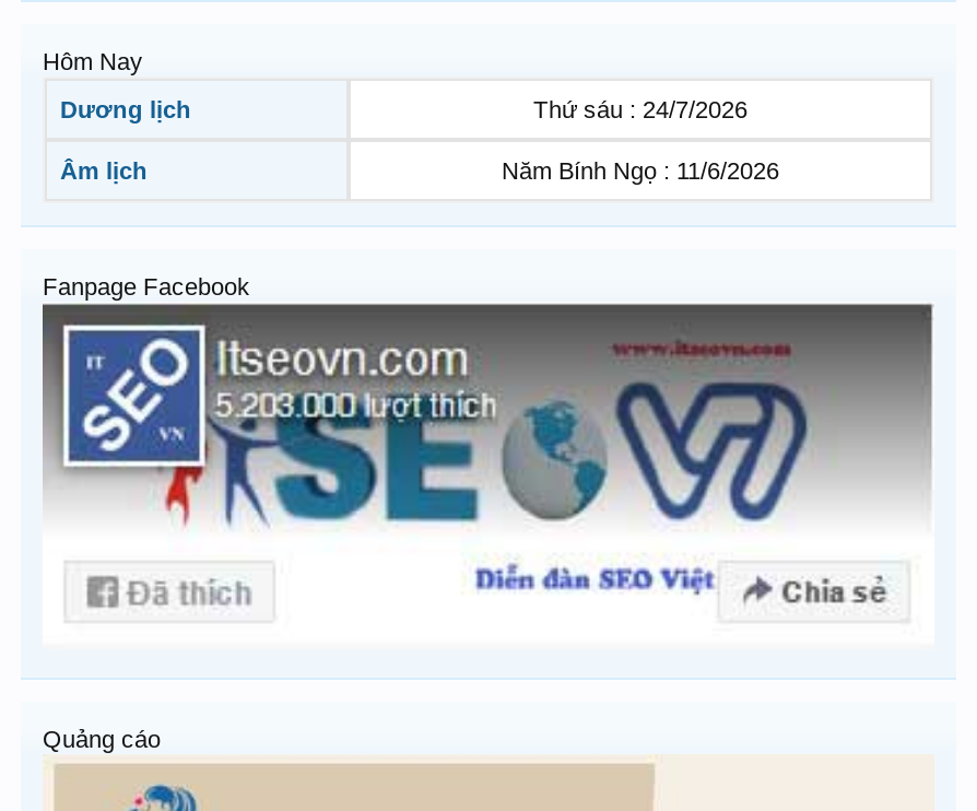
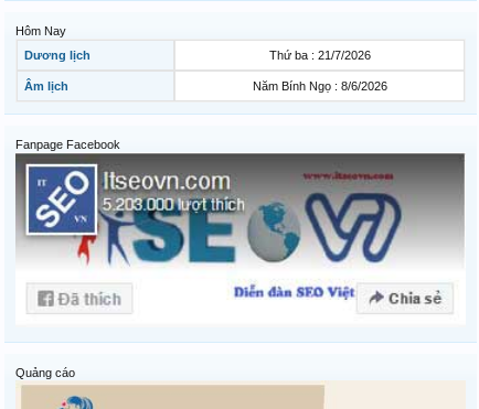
- Thứ sáu : 24/7/2026
+ Thứ ba : 21/7/2026

- Năm Bính Ngọ : 11/6/2026
+ Năm Bính Ngọ : 8/6/2026
